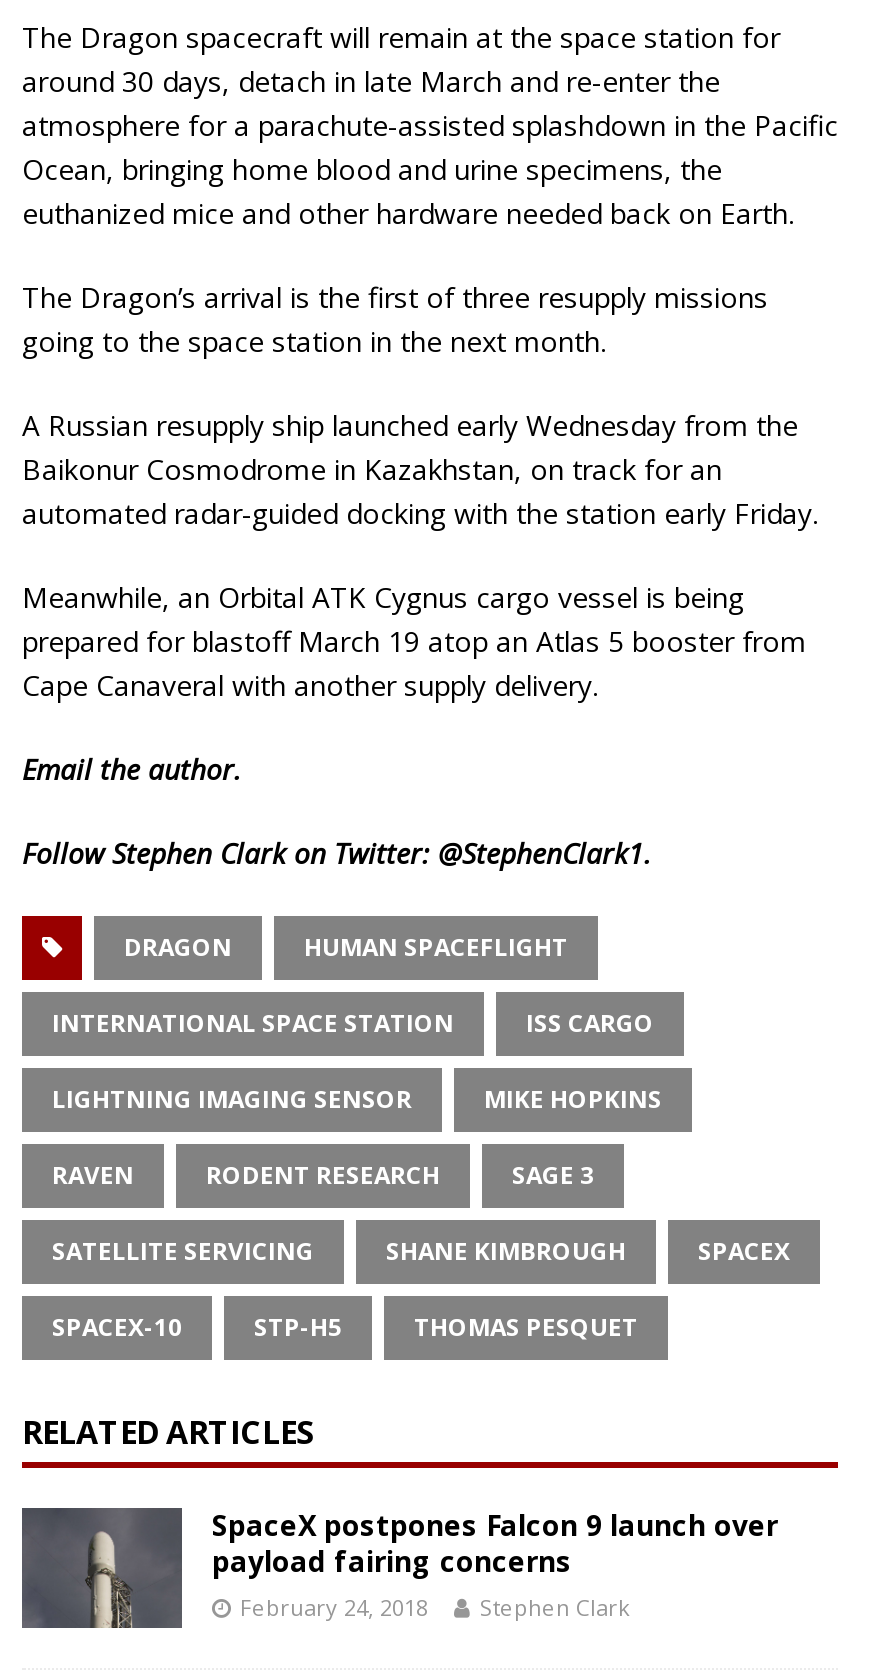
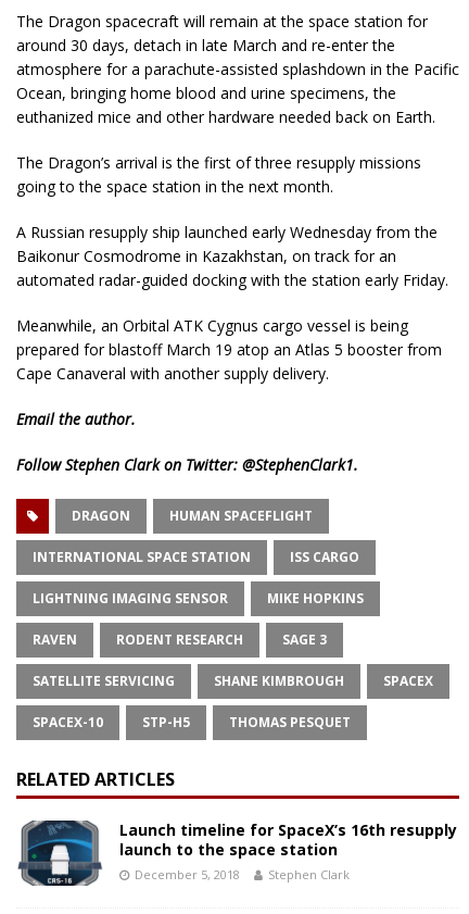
- [image]
- SpaceX postpones Falcon 9 launch over
- payload fairing concerns
- February 24, 2018
+ [image]
+ Launch timeline for SpaceX’s 16th resupply
+ launch to the space station
+ December 5, 2018
